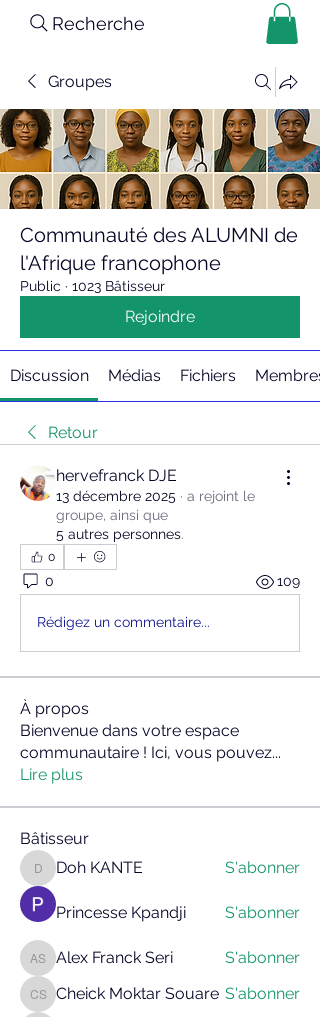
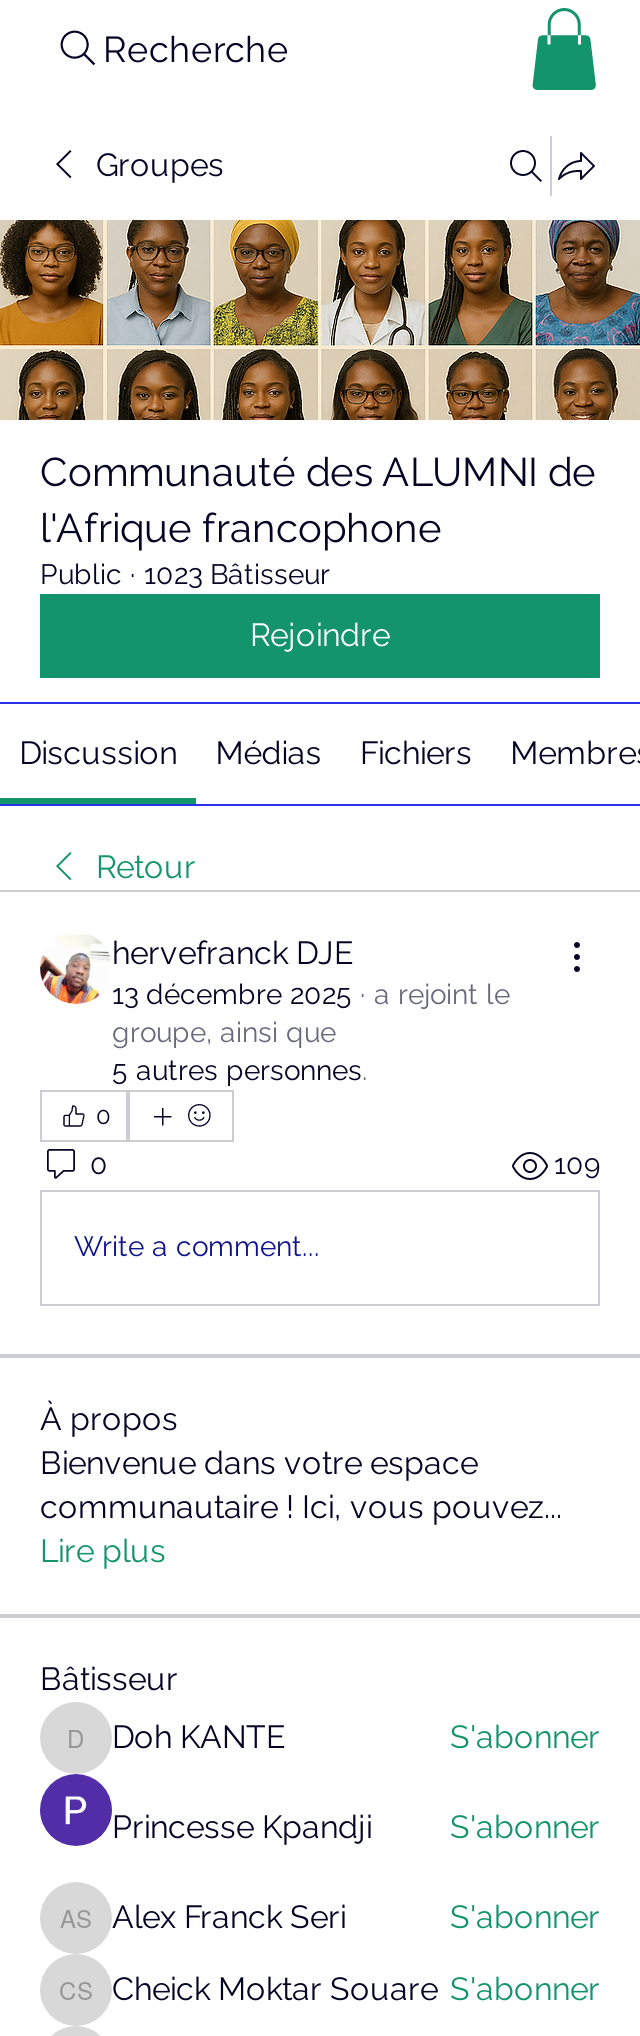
- Rédigez un commentaire...
+ Write a comment...
